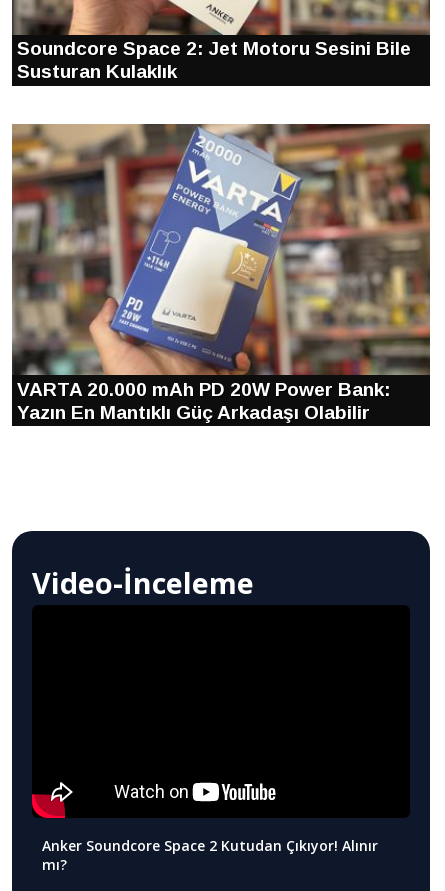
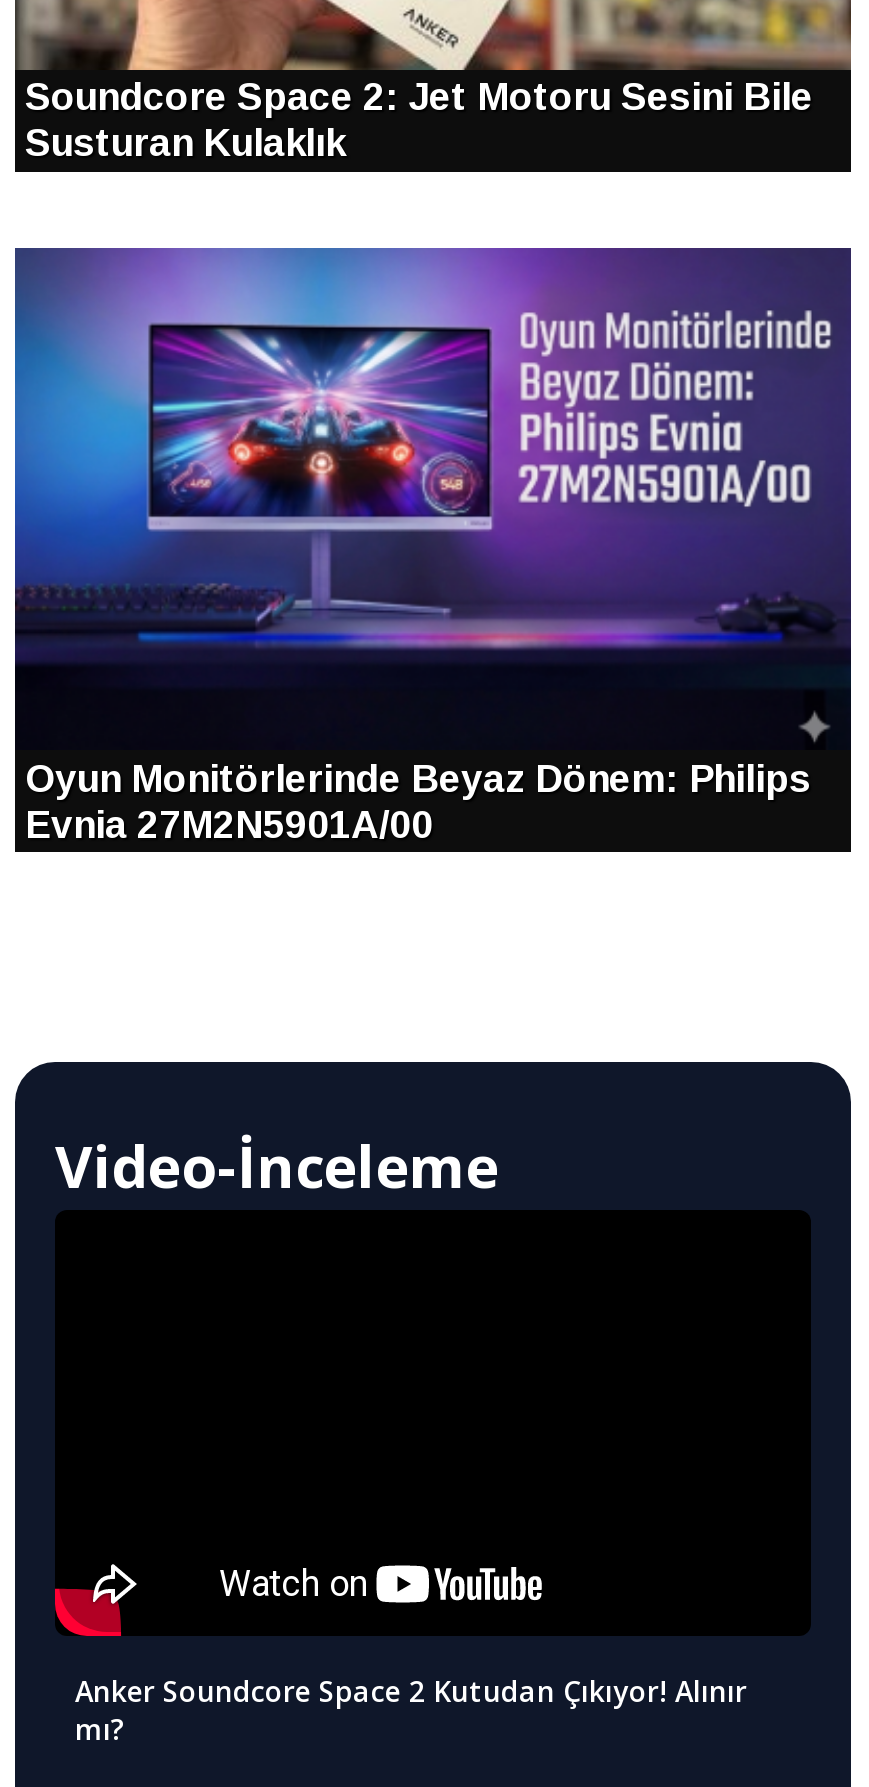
- [image]
- VARTA 20.000 mAh PD 20W Power Bank:
- Yazın En Mantıklı Güç Arkadaşı Olabilir
+ [image]
+ Oyun Monitörlerinde Beyaz Dönem: Philips
+ Evnia 27M2N5901A/00
